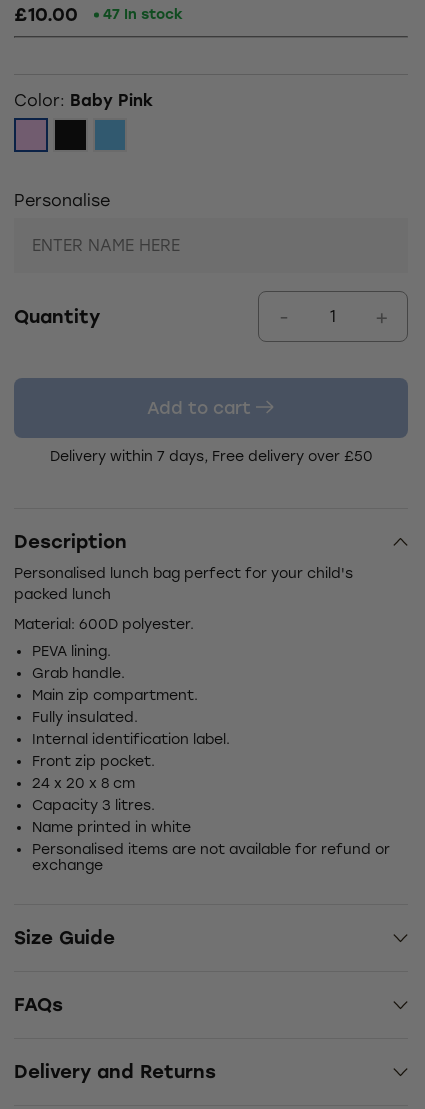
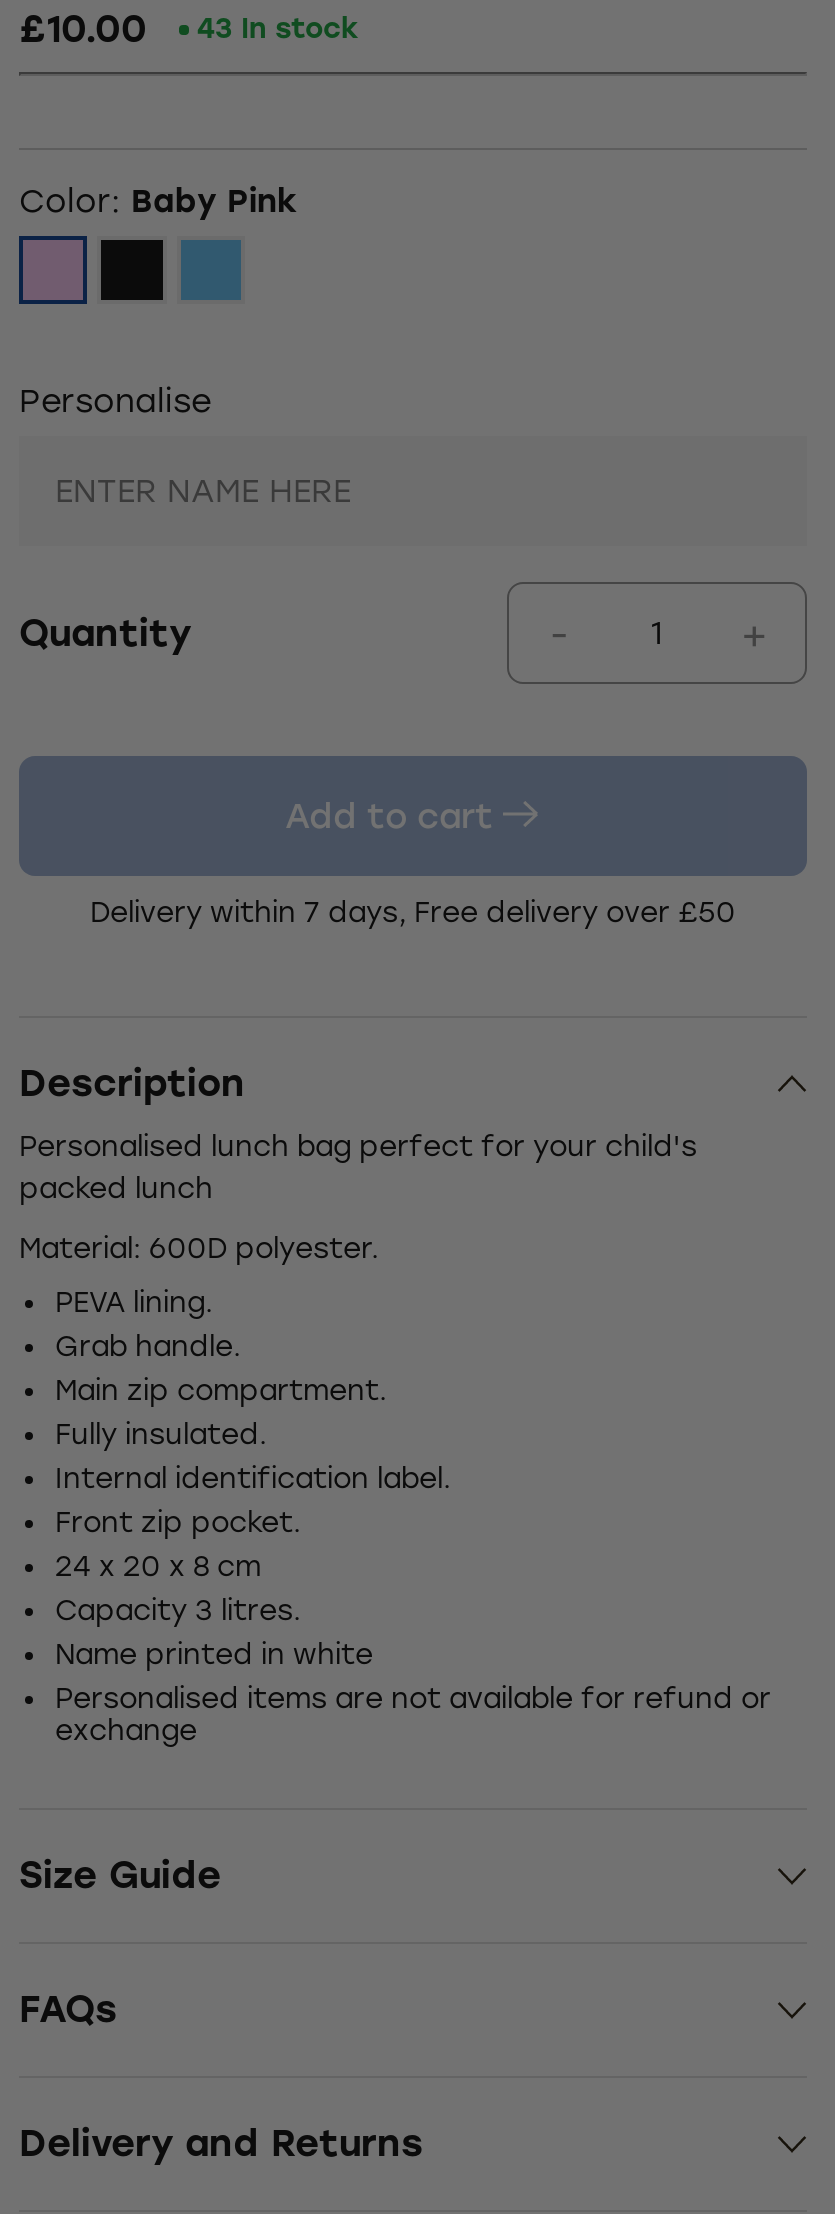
- £10.00 47 In stock
+ £10.00 43 In stock
